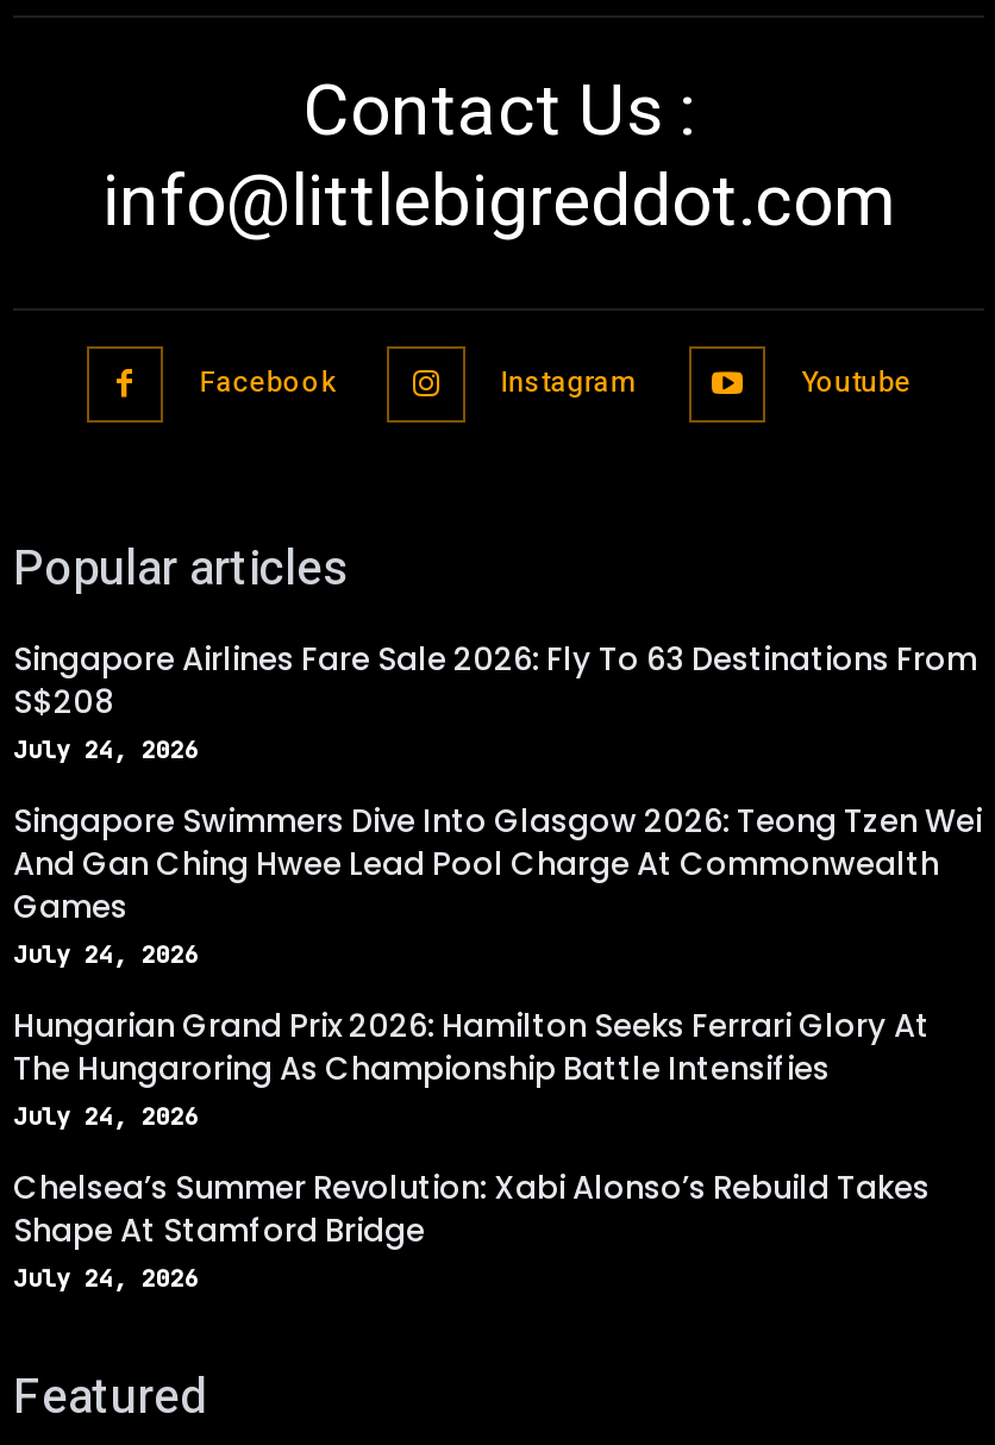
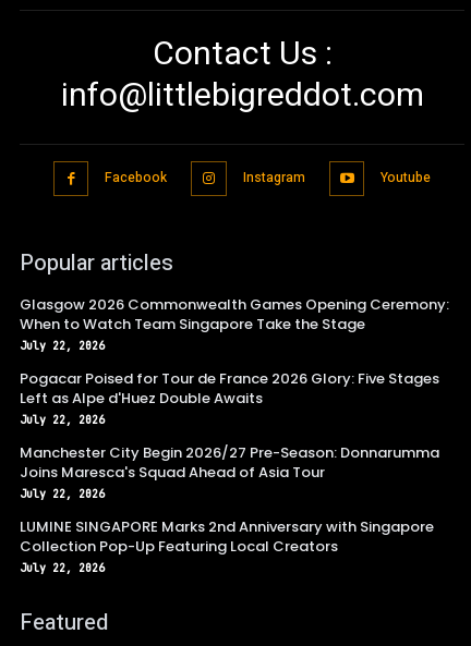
- Singapore Airlines Fare Sale 2026: Fly To 63 Destinations From
- S$208
- July 24, 2026
+ Glasgow 2026 Commonwealth Games Opening Ceremony:
+ When to Watch Team Singapore Take the Stage
+ July 22, 2026

- Singapore Swimmers Dive Into Glasgow 2026: Teong Tzen Wei
- And Gan Ching Hwee Lead Pool Charge At Commonwealth
- Games
- July 24, 2026
+ Pogacar Poised for Tour de France 2026 Glory: Five Stages
+ Left as Alpe d'Huez Double Awaits
+ July 22, 2026

- Hungarian Grand Prix 2026: Hamilton Seeks Ferrari Glory At
- The Hungaroring As Championship Battle Intensifies
- July 24, 2026
+ Manchester City Begin 2026/27 Pre-Season: Donnarumma
+ Joins Maresca's Squad Ahead of Asia Tour
+ July 22, 2026

- Chelsea’s Summer Revolution: Xabi Alonso’s Rebuild Takes
- Shape At Stamford Bridge
- July 24, 2026
+ LUMINE SINGAPORE Marks 2nd Anniversary with Singapore
+ Collection Pop-Up Featuring Local Creators
+ July 22, 2026
